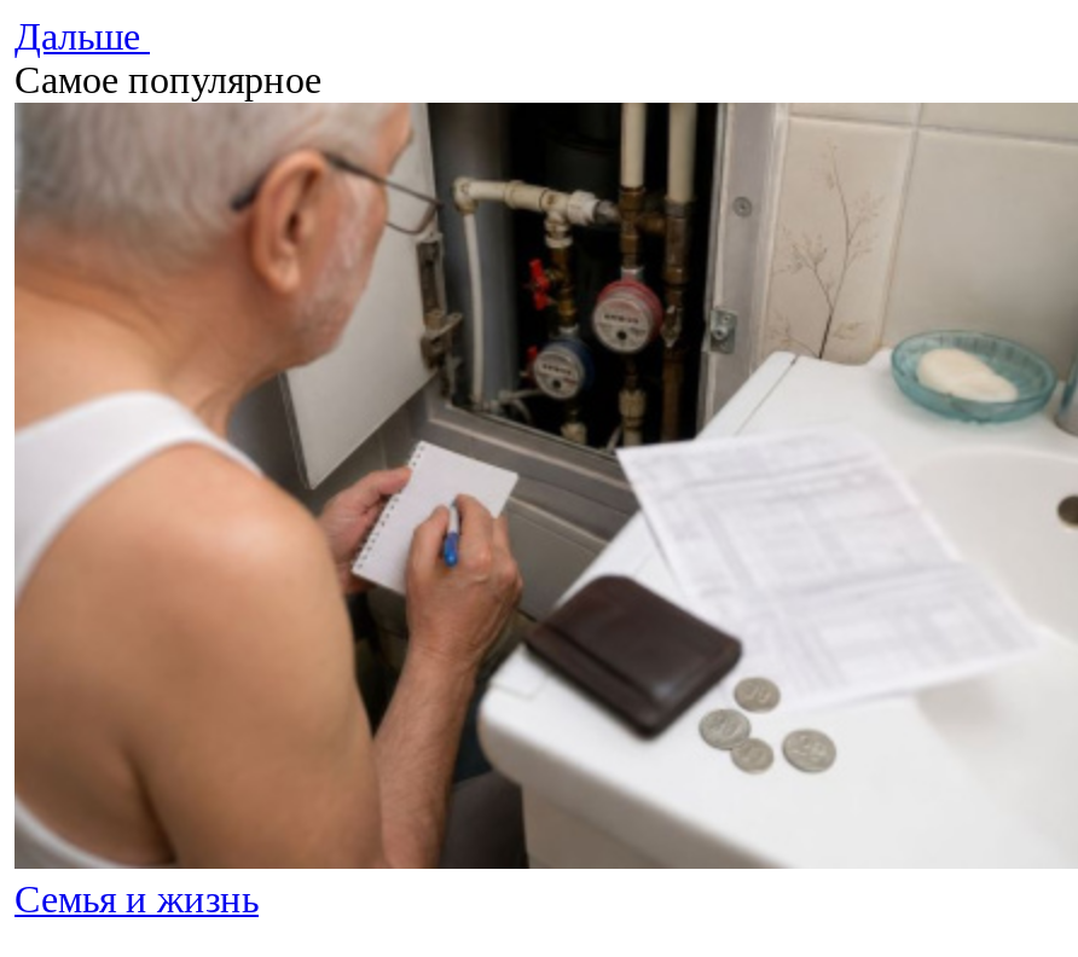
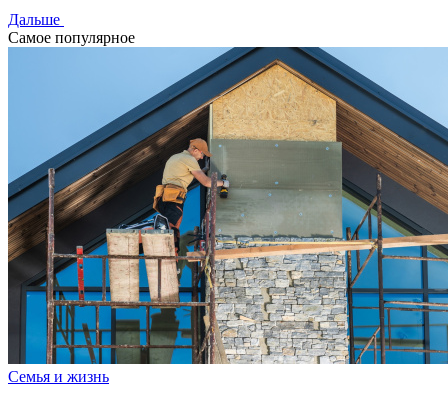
- [image]
+ [image]
